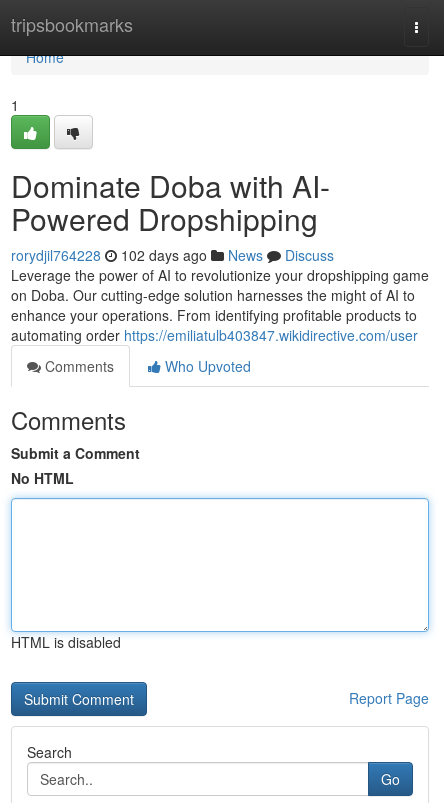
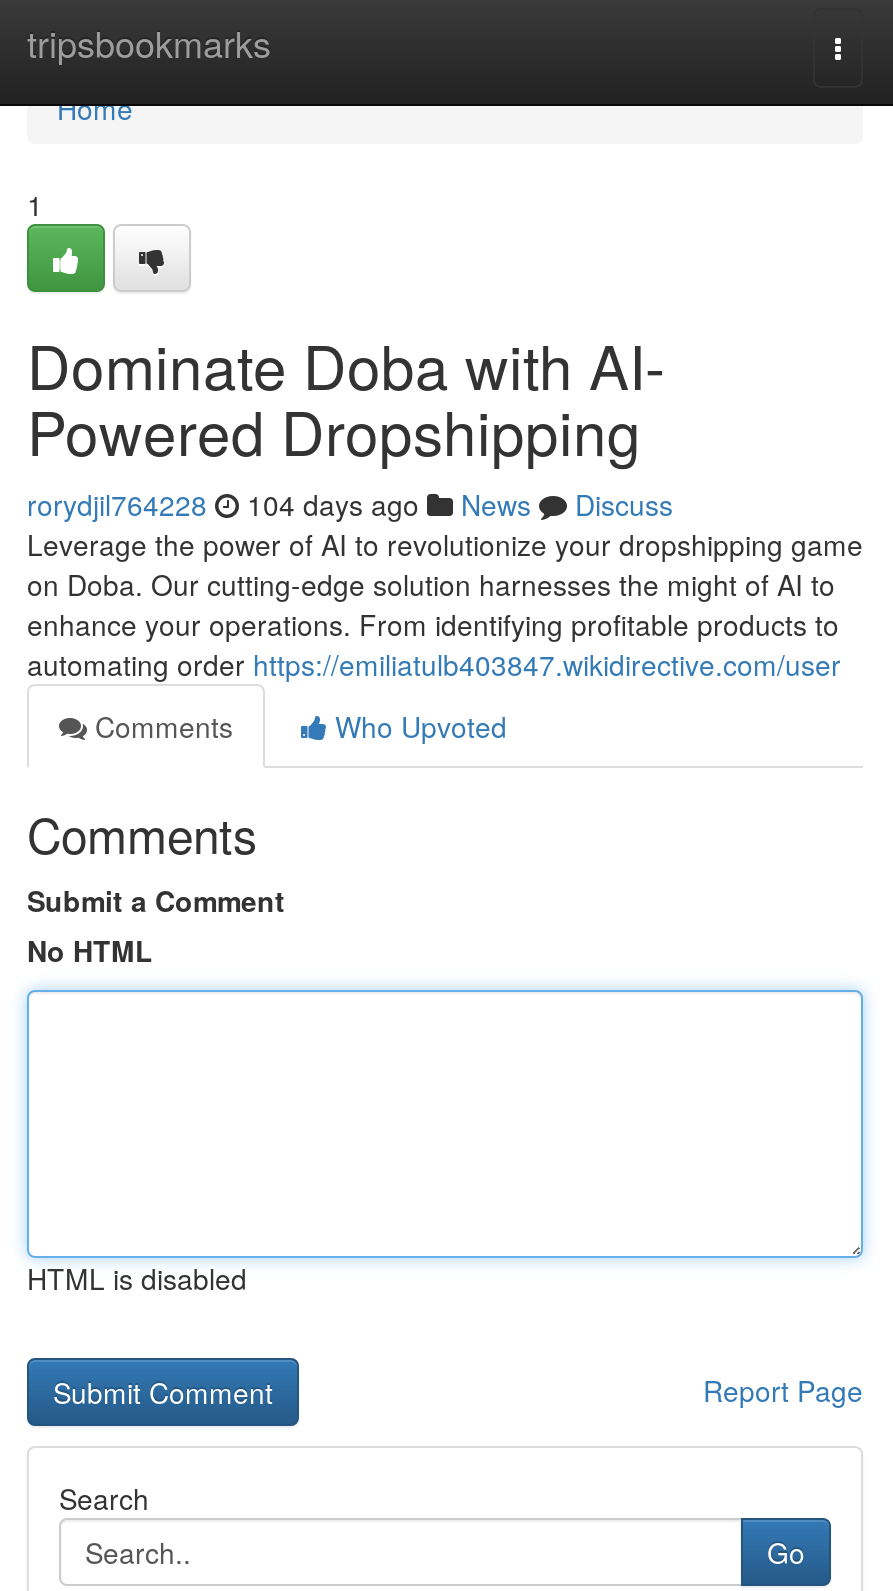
- rorydjil764228 102 days ago News Discuss
+ rorydjil764228 104 days ago News Discuss
